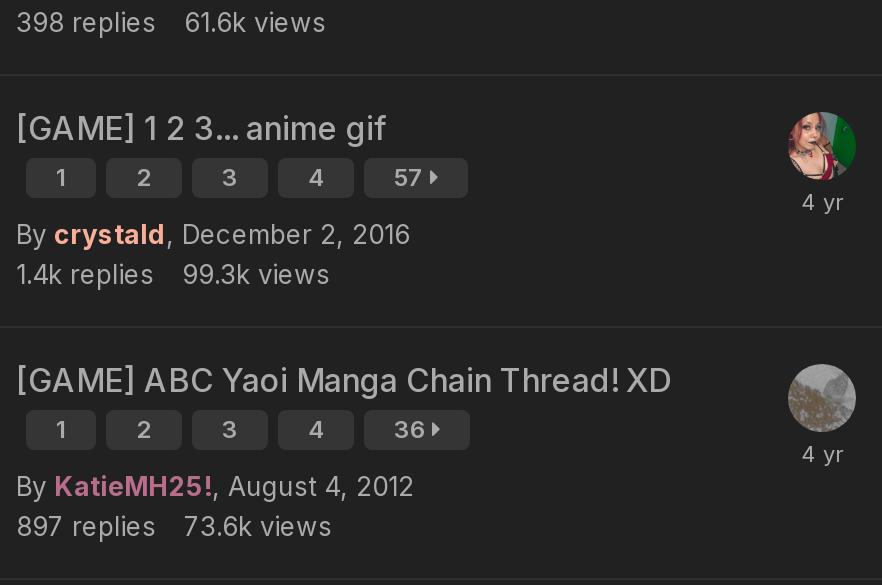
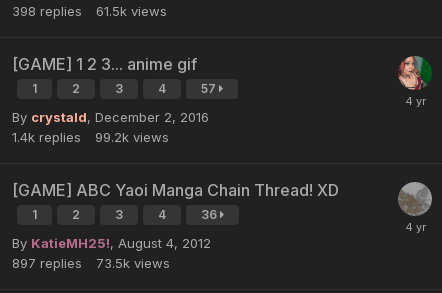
- 398 replies 61.6k views
+ 398 replies 61.5k views

- 1.4k replies 99.3k views
+ 1.4k replies 99.2k views

- 897 replies 73.6k views
+ 897 replies 73.5k views
